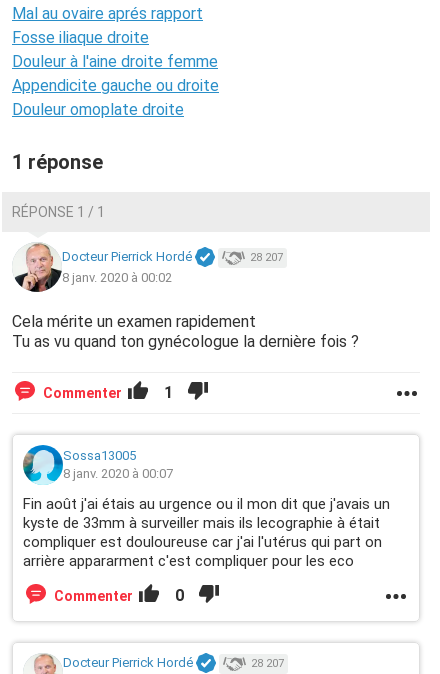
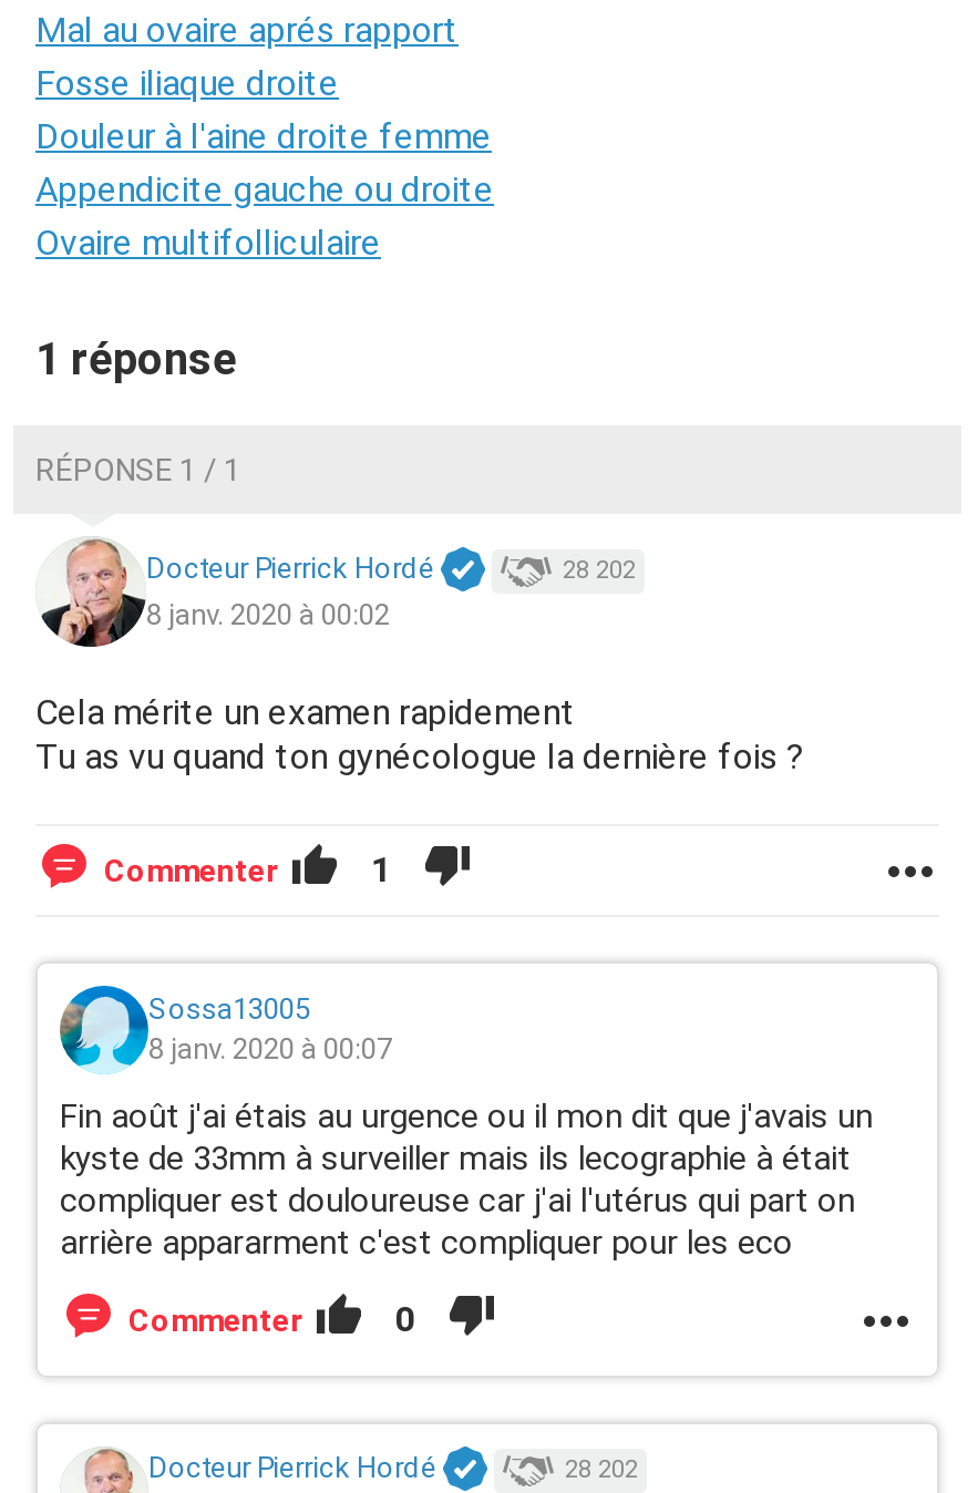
- Douleur omoplate droite
+ Ovaire multifolliculaire

- 28 207
+ 28 202

- 28 207
+ 28 202
